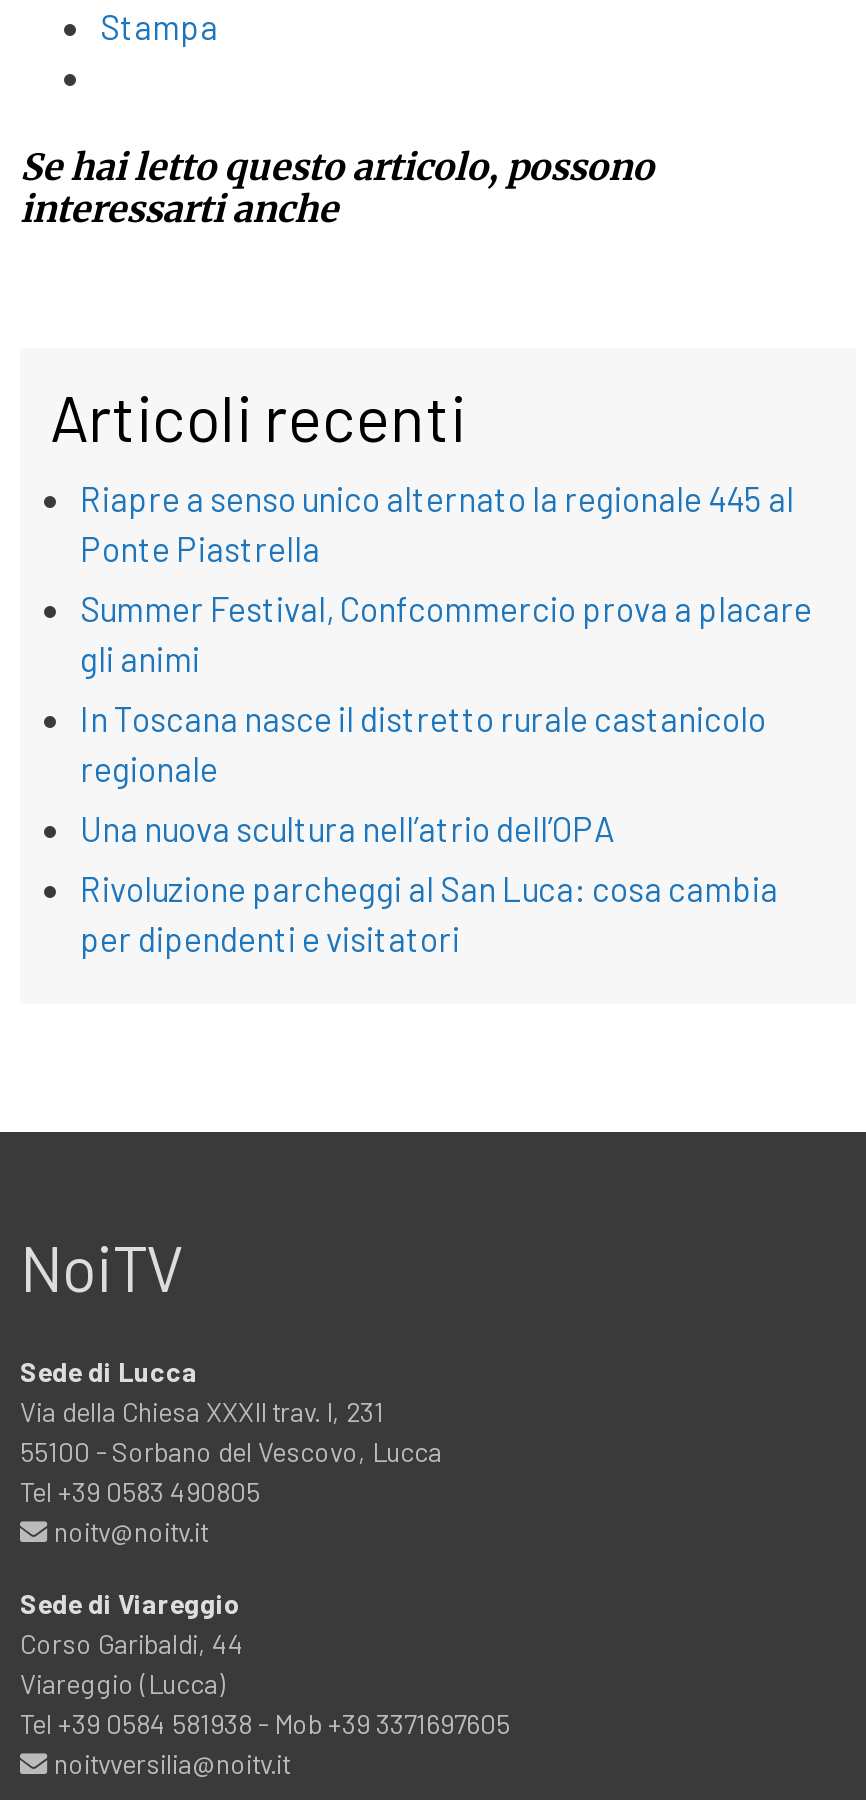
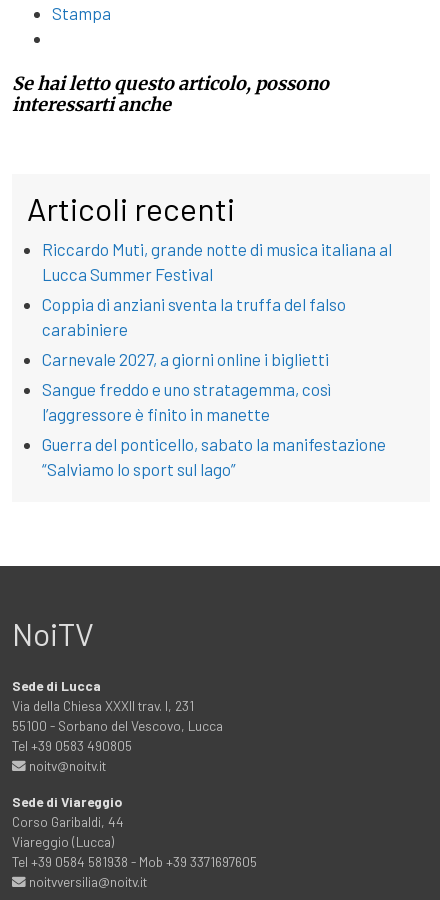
- Riapre a senso unico alternato la regionale 445 al
- Ponte Piastrella
+ Riccardo Muti, grande notte di musica italiana al
+ Lucca Summer Festival

- Summer Festival, Confcommercio prova a placare
- gli animi
+ Coppia di anziani sventa la truffa del falso
+ carabiniere

- In Toscana nasce il distretto rurale castanicolo
- regionale
+ Carnevale 2027, a giorni online i biglietti

- Una nuova scultura nell’atrio dell’OPA
+ Sangue freddo e uno stratagemma, così
+ l’aggressore è finito in manette

- Rivoluzione parcheggi al San Luca: cosa cambia
- per dipendenti e visitatori
+ Guerra del ponticello, sabato la manifestazione
+ “Salviamo lo sport sul lago”
